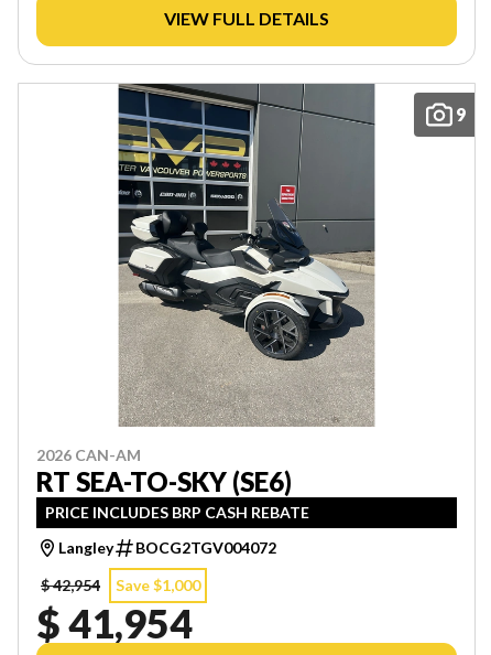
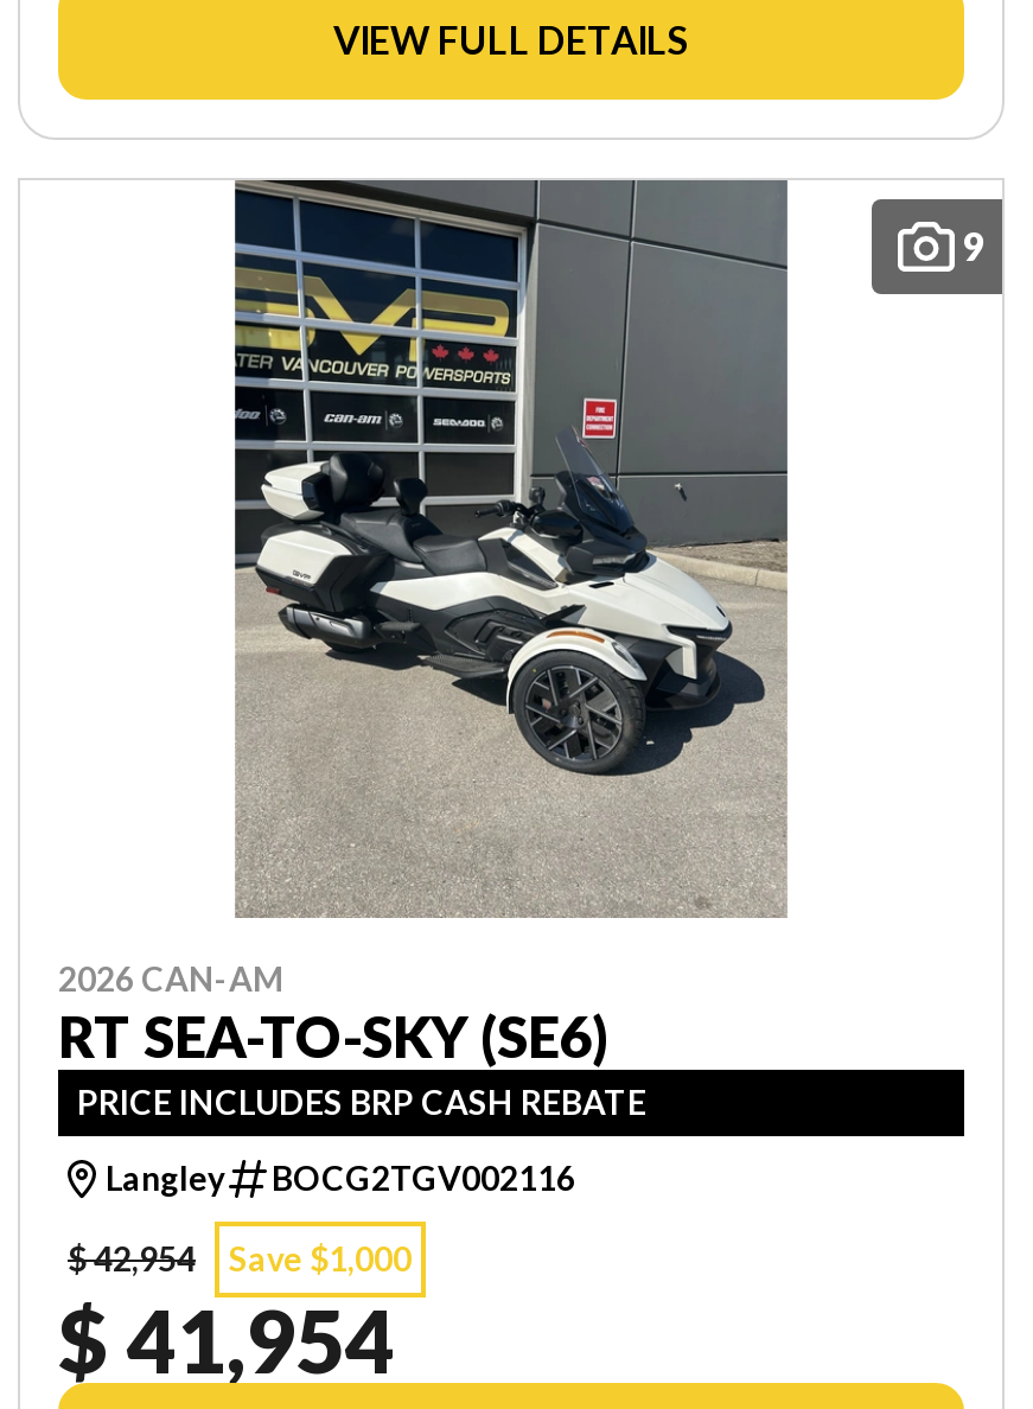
- Langley BOCG2TGV004072
+ Langley BOCG2TGV002116
